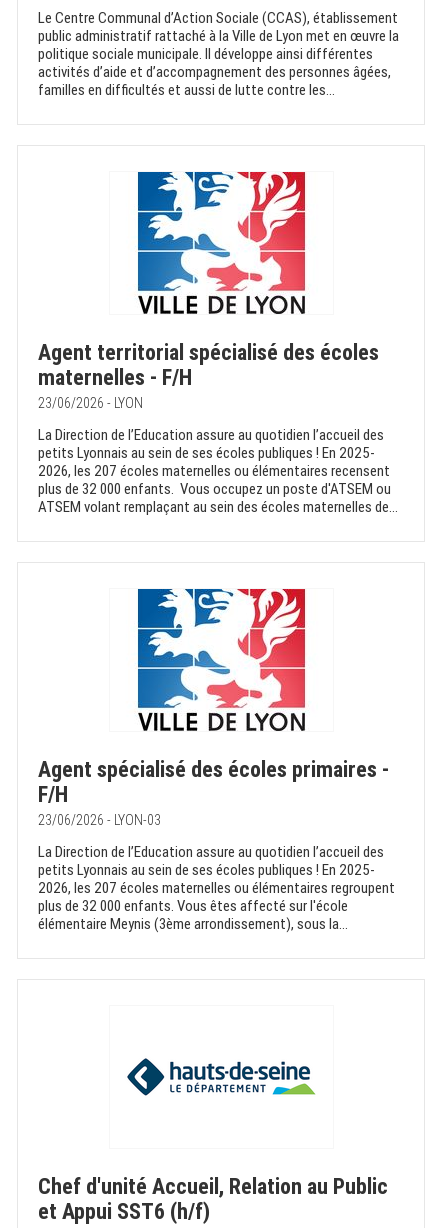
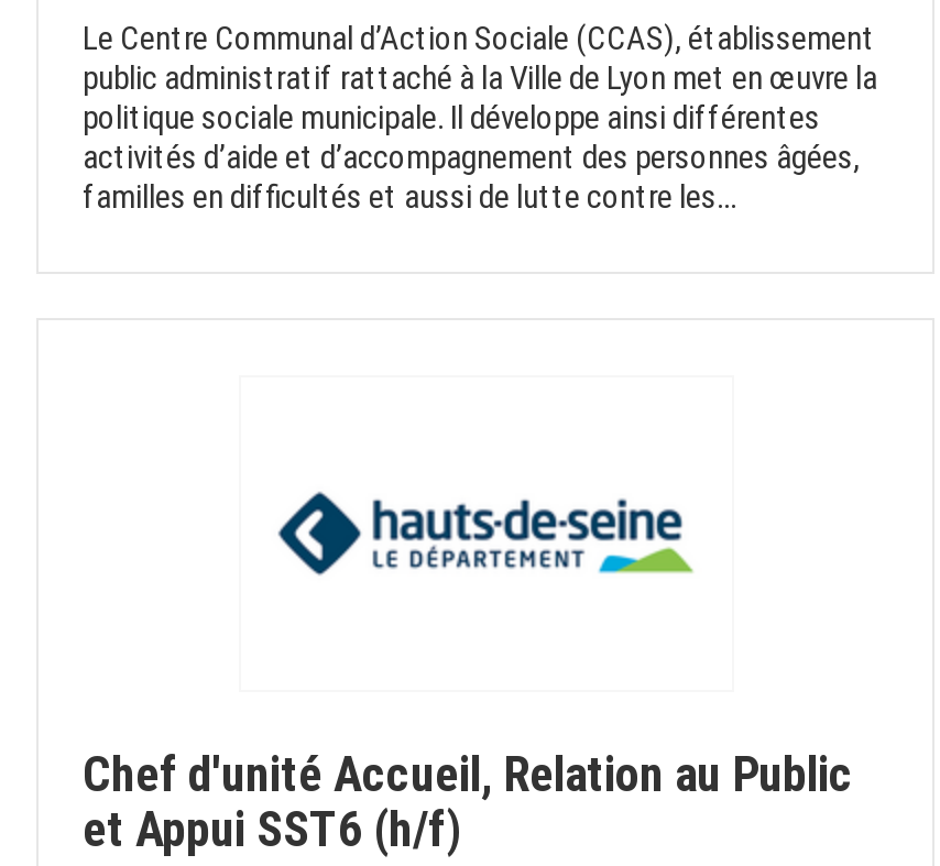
- [image]
- Agent territorial spécialisé des écoles
- maternelles - F/H
- 23/06/2026 - LYON
- La Direction de l’Education assure au quotidien l’accueil des
- petits Lyonnais au sein de ses écoles publiques ! En 2025-
- 2026, les 207 écoles maternelles ou élémentaires recensent
- plus de 32 000 enfants. Vous occupez un poste d'ATSEM ou
- ATSEM volant remplaçant au sein des écoles maternelles de...

- [image]
- Agent spécialisé des écoles primaires -
- F/H
- 23/06/2026 - LYON-03
- La Direction de l’Education assure au quotidien l’accueil des
- petits Lyonnais au sein de ses écoles publiques ! En 2025-
- 2026, les 207 écoles maternelles ou élémentaires regroupent
- plus de 32 000 enfants. Vous êtes affecté sur l'école
- élémentaire Meynis (3ème arrondissement), sous la...
